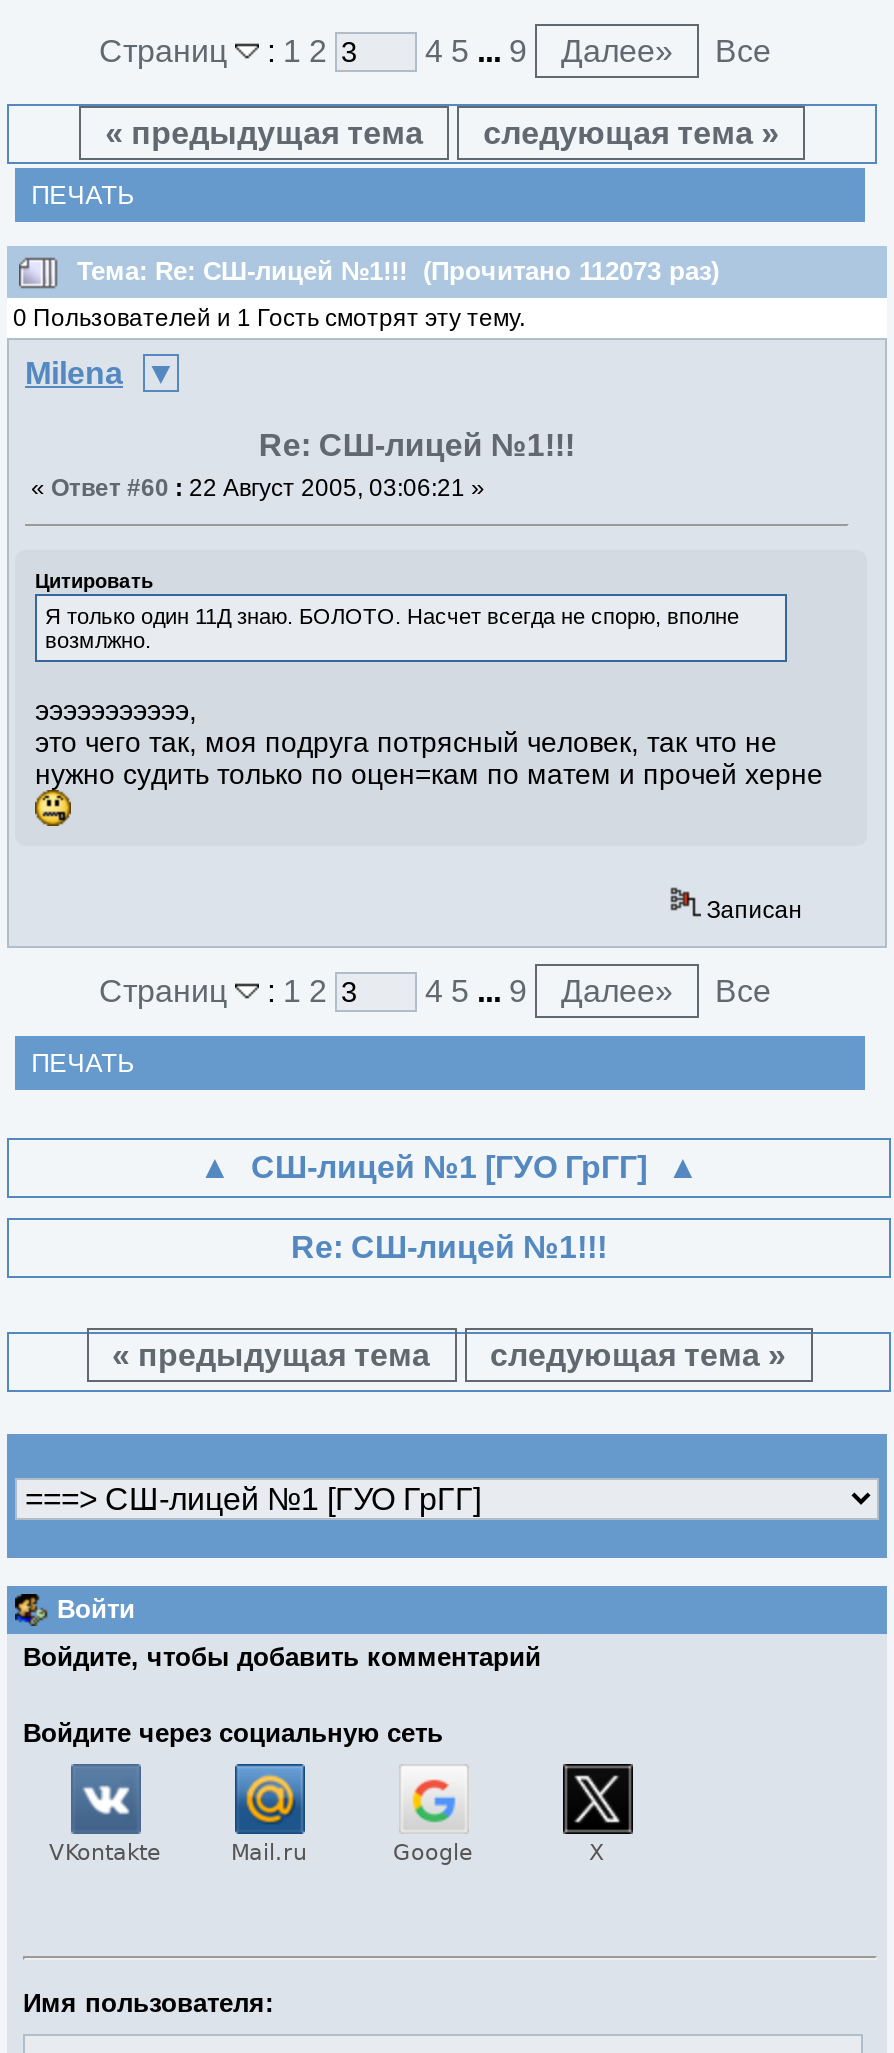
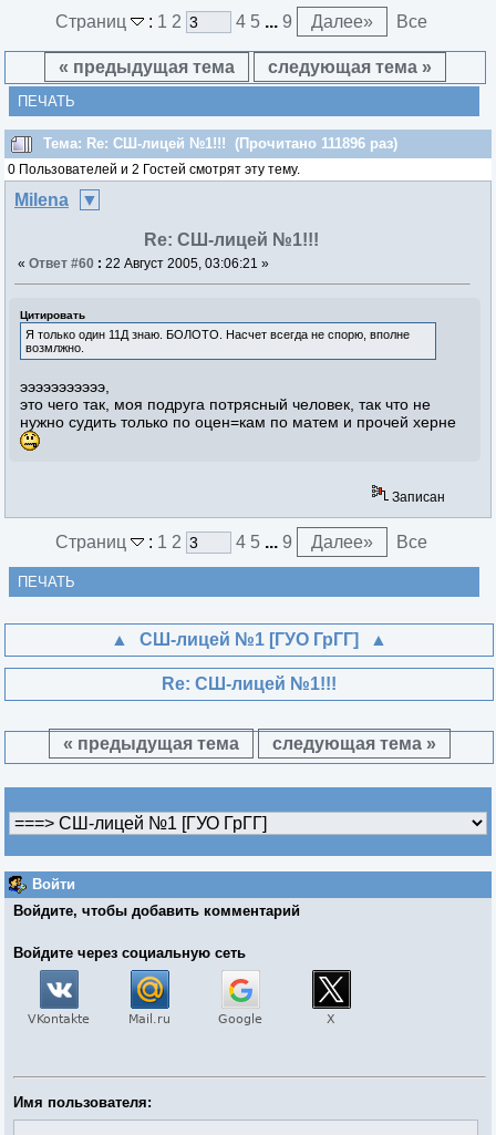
- Тема: Re: СШ-лицей №1!!! (Прочитано 112073 раз)
+ Тема: Re: СШ-лицей №1!!! (Прочитано 111896 раз)

- 0 Пользователей и 1 Гость смотрят эту тему.
+ 0 Пользователей и 2 Гостей смотрят эту тему.
